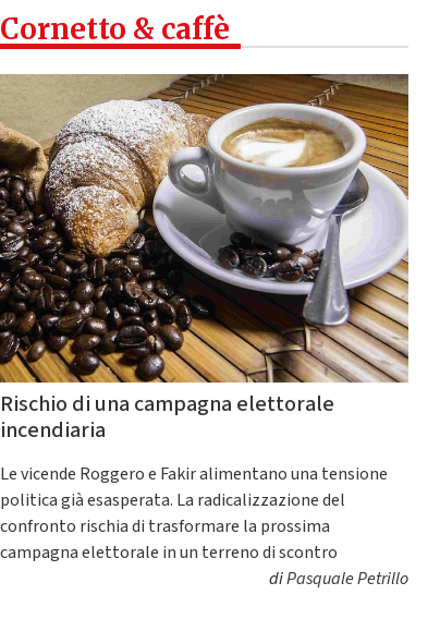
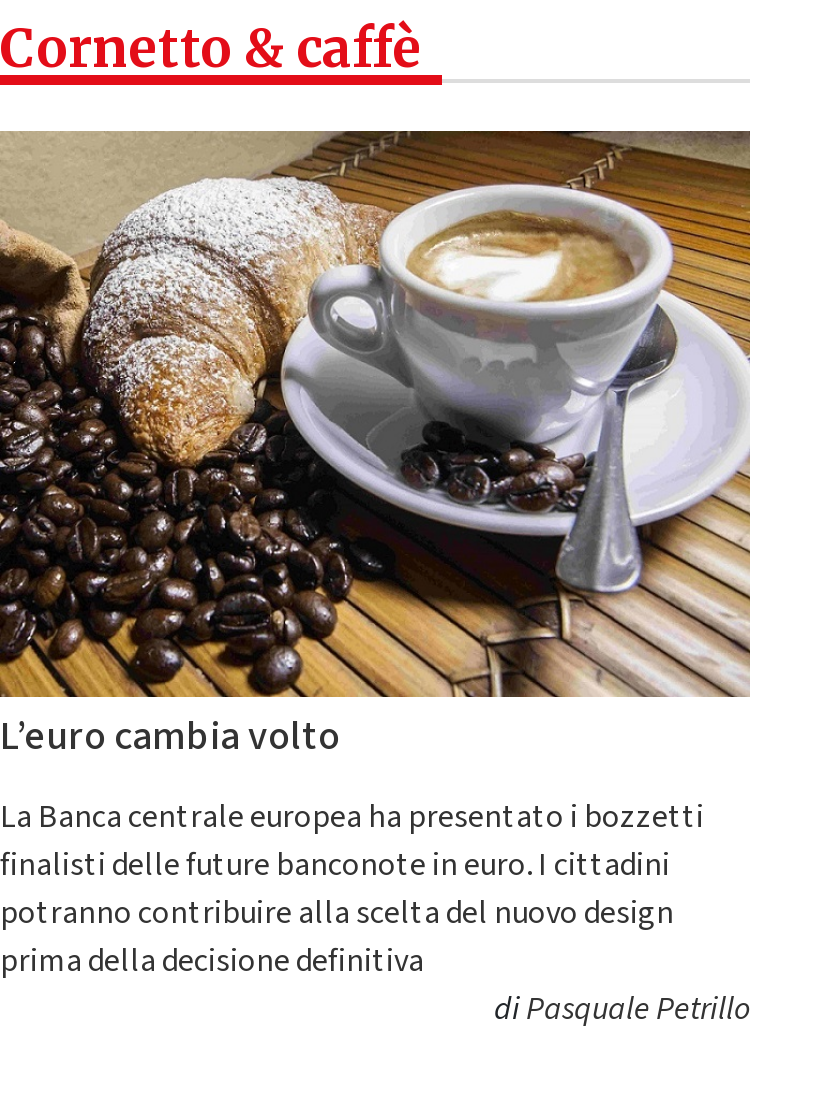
- Rischio di una campagna elettorale
- incendiaria
+ L’euro cambia volto

- Le vicende Roggero e Fakir alimentano una tensione
- politica già esasperata. La radicalizzazione del
- confronto rischia di trasformare la prossima
- campagna elettorale in un terreno di scontro
+ La Banca centrale europea ha presentato i bozzetti
+ finalisti delle future banconote in euro. I cittadini
+ potranno contribuire alla scelta del nuovo design
+ prima della decisione definitiva
